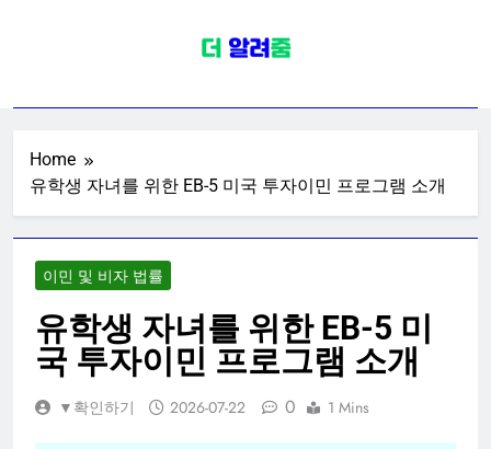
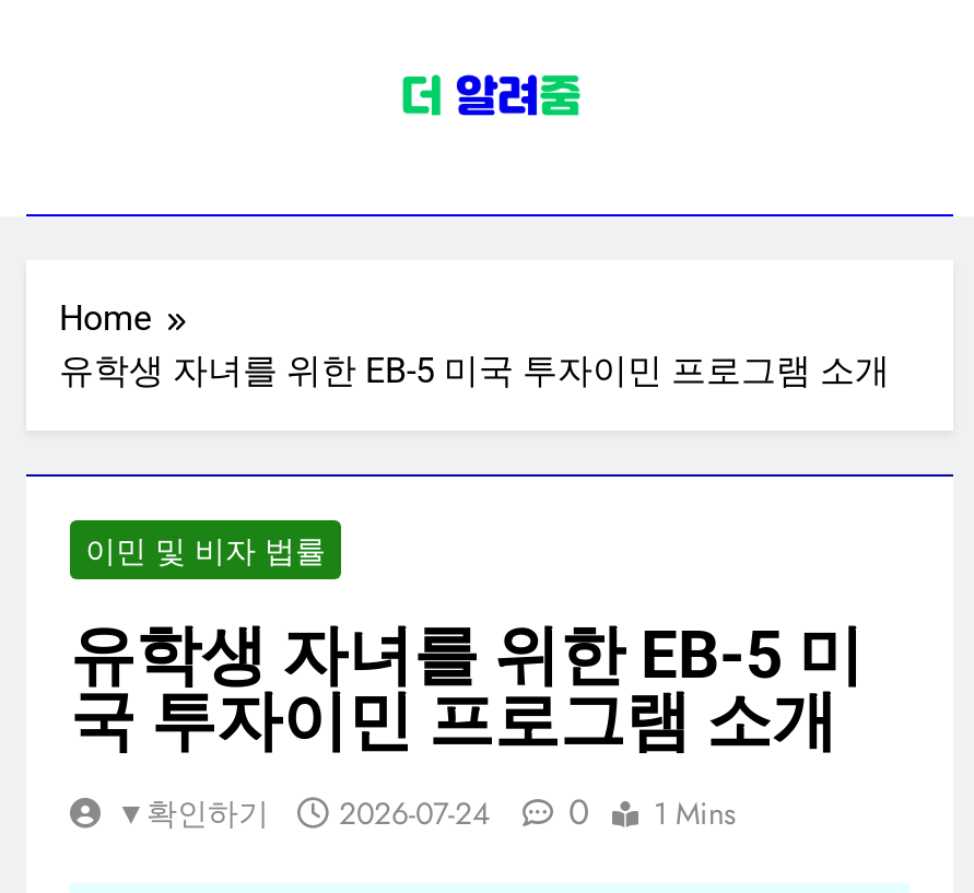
- 2026-07-22
+ 2026-07-24
